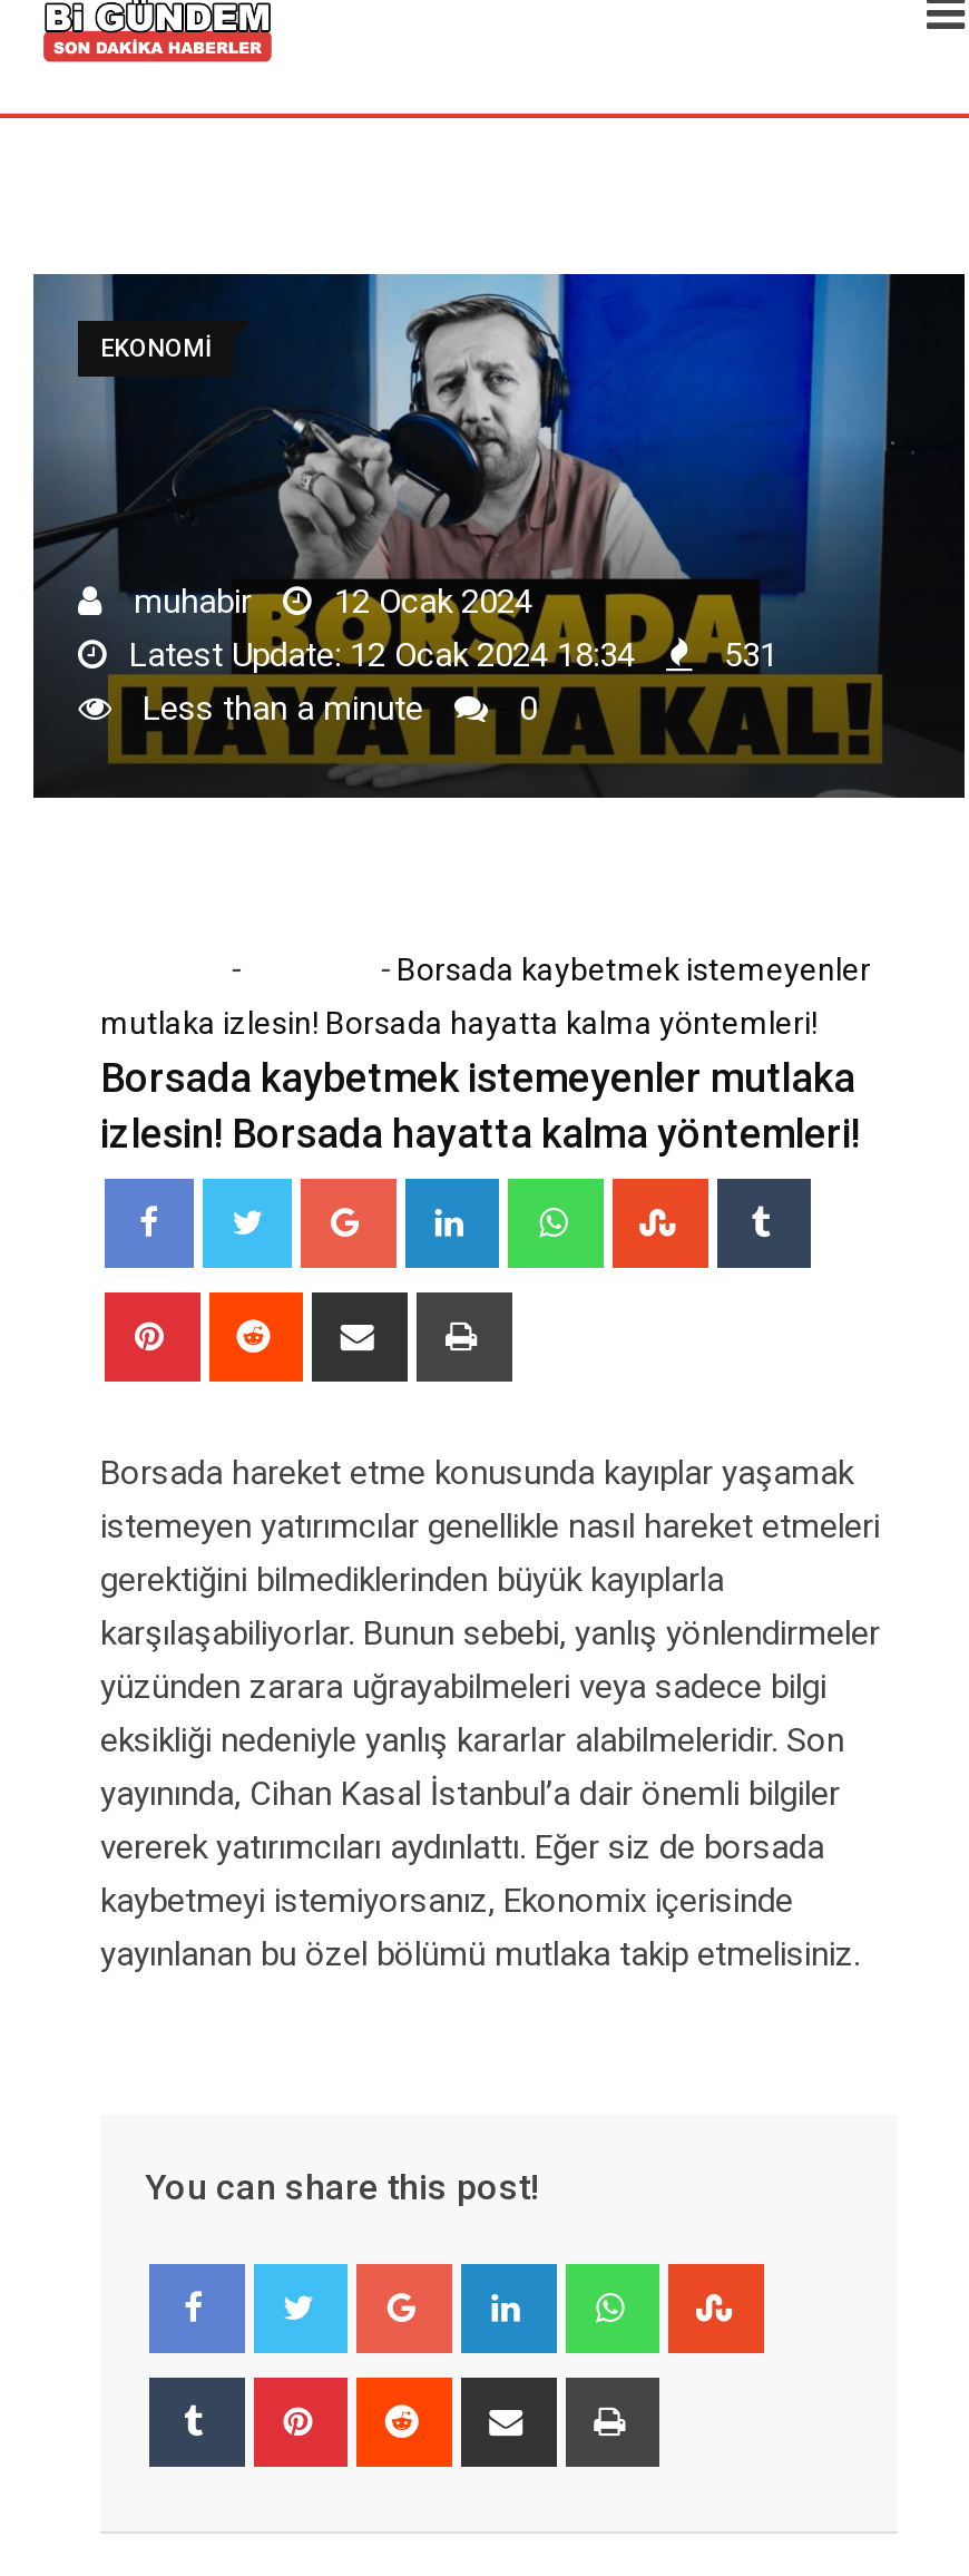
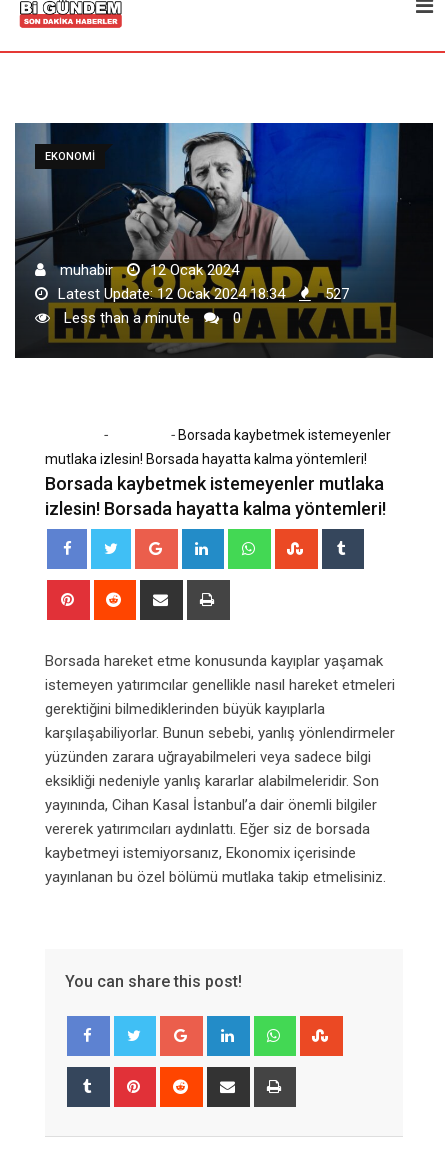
- Latest Update: 12 Ocak 2024 18:34 531
+ Latest Update: 12 Ocak 2024 18:34 527
